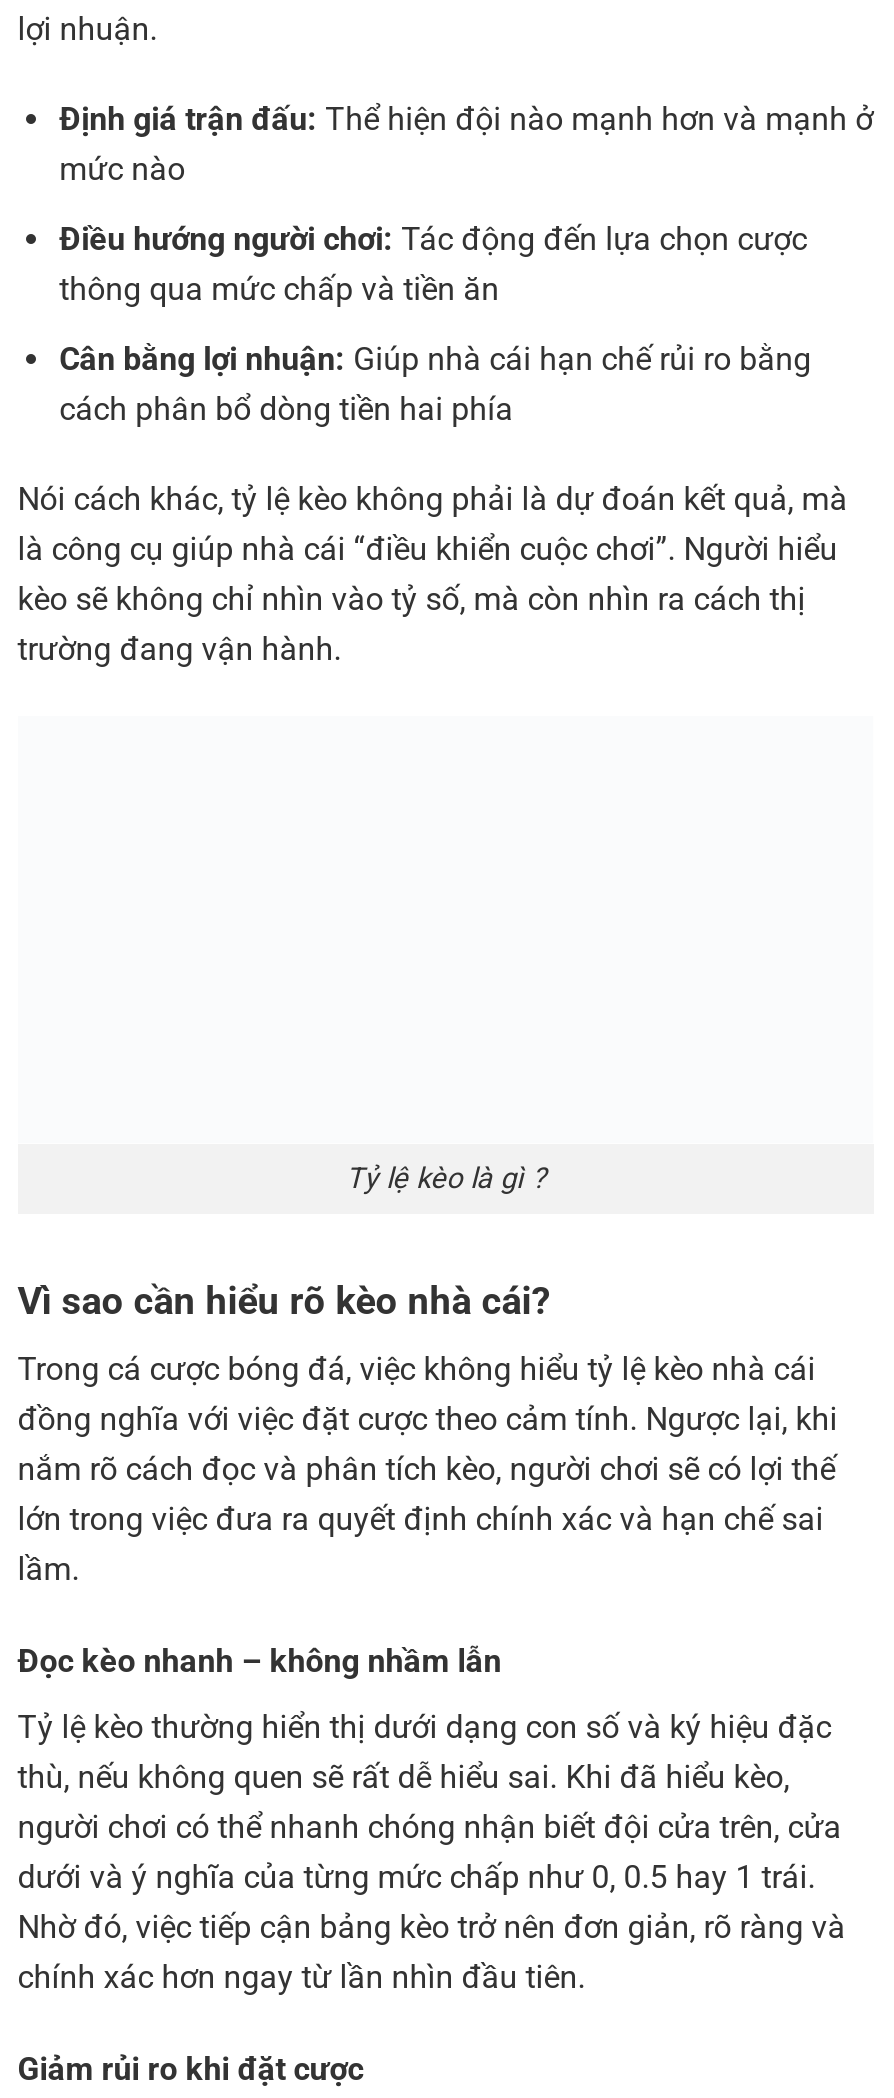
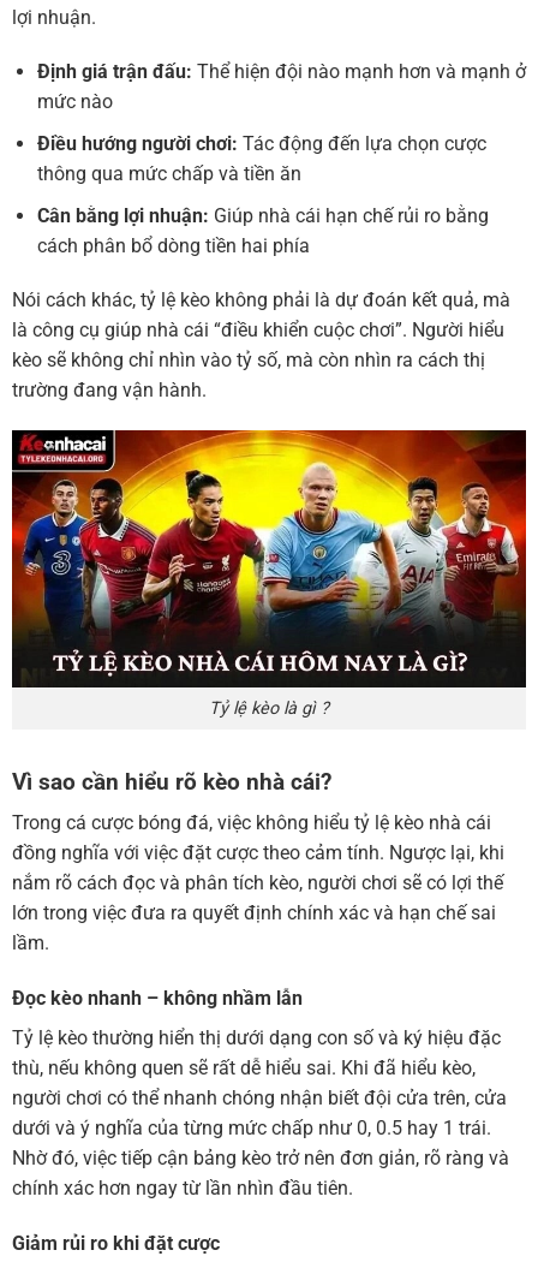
+ [image]
